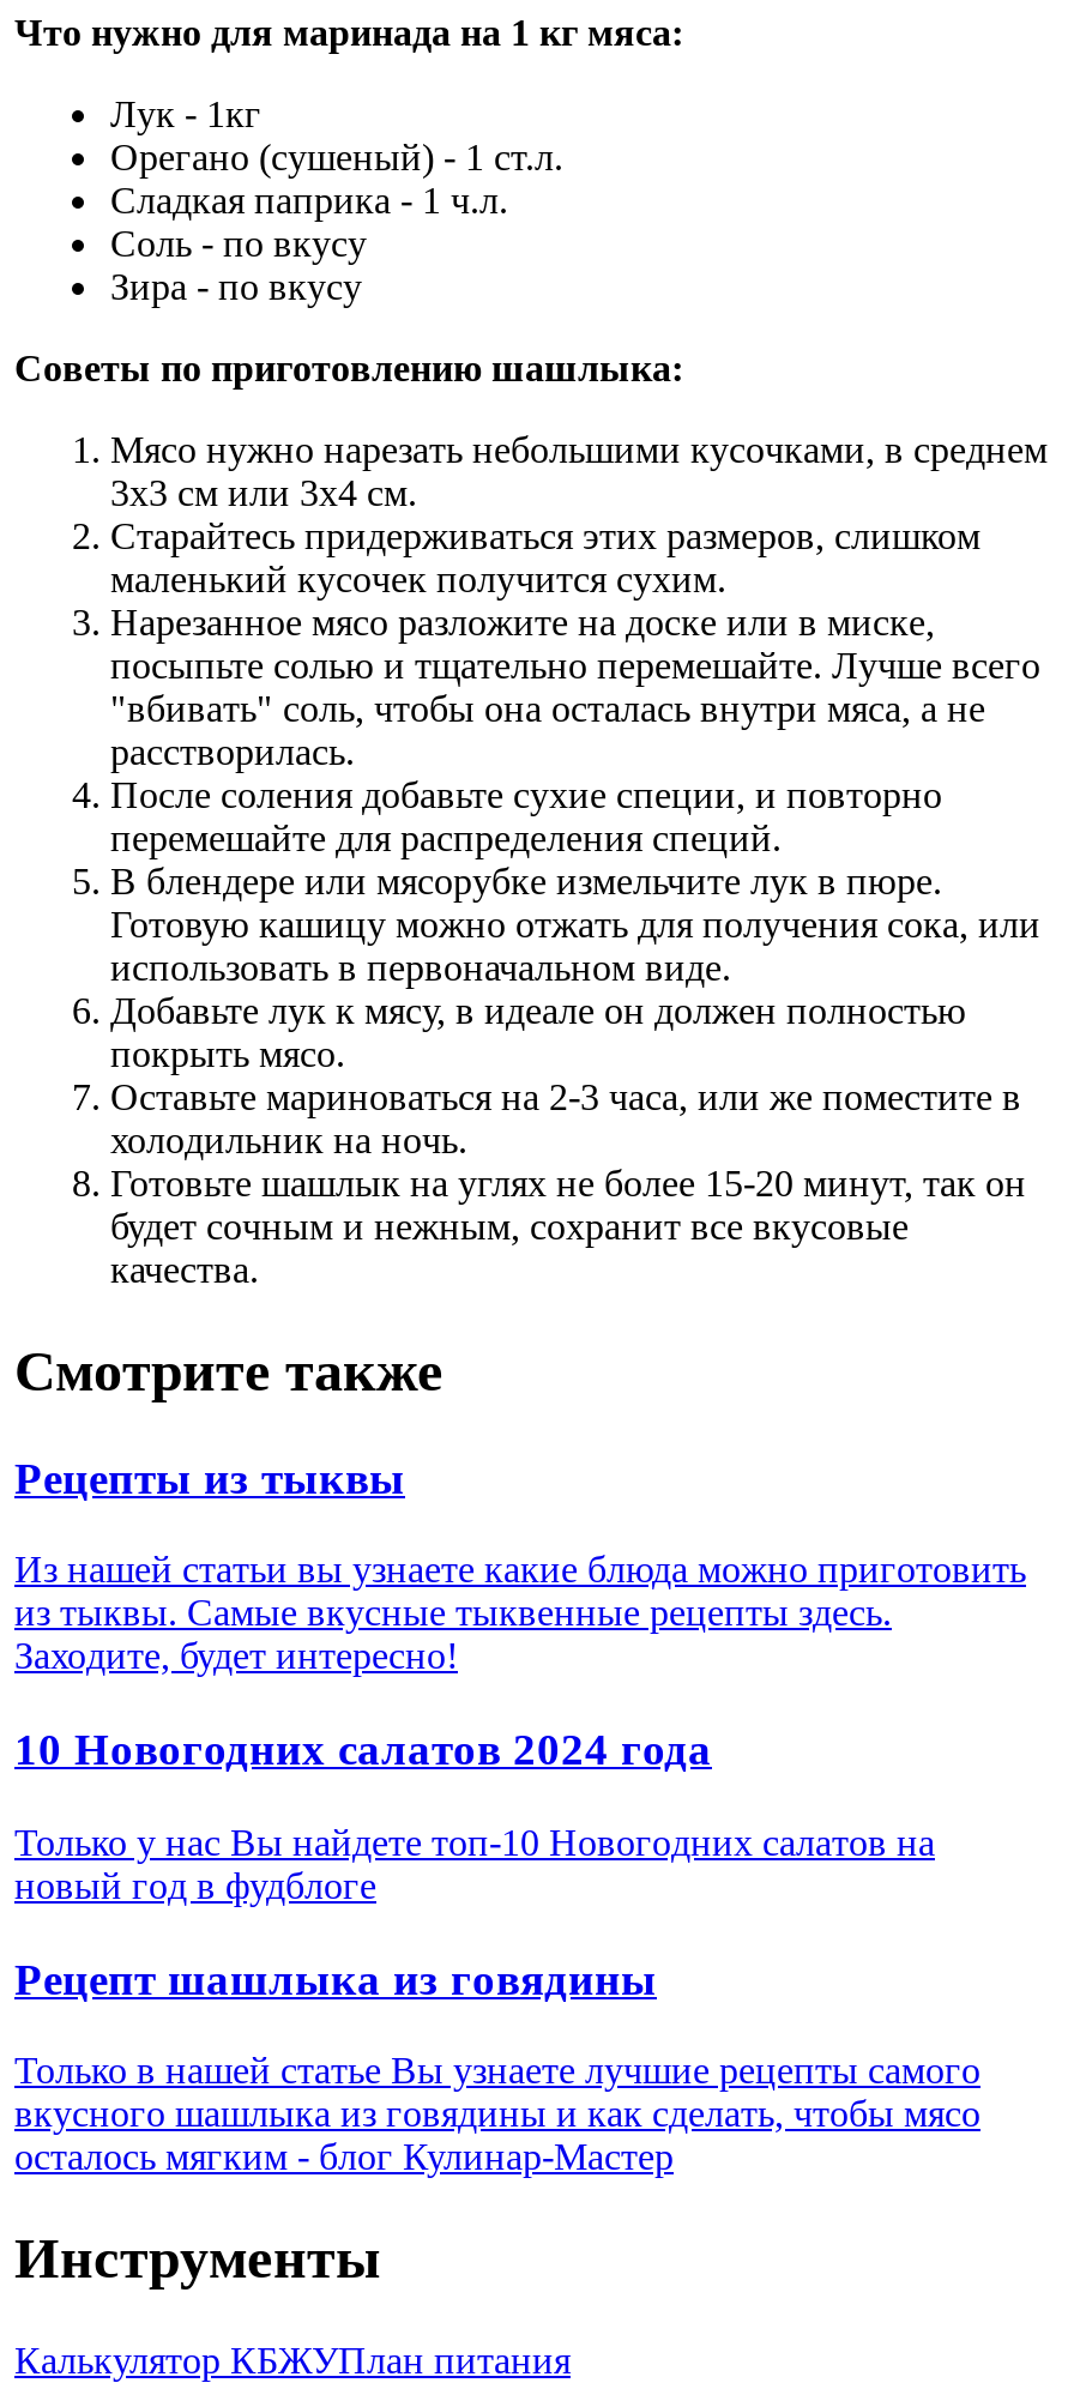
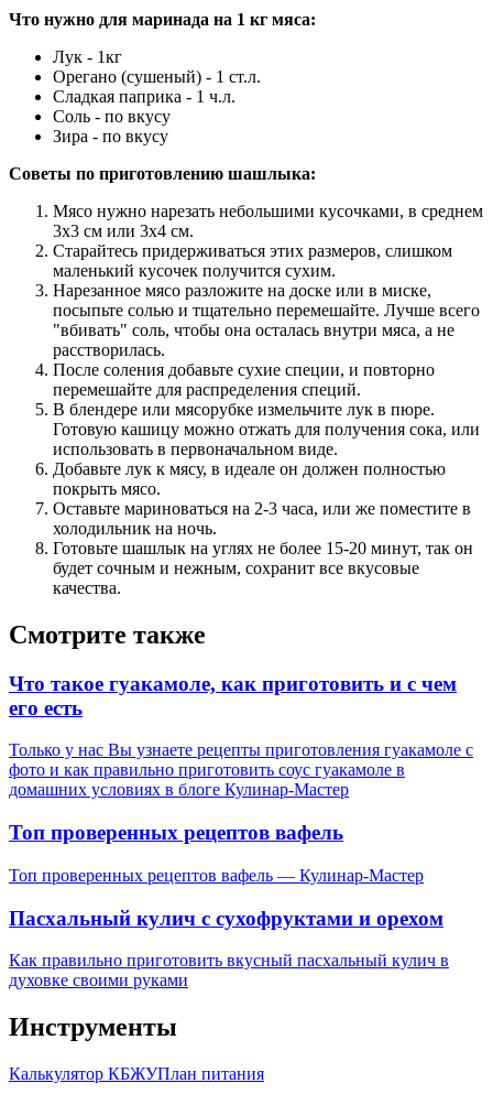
- Рецепты из тыквы
+ Что такое гуакамоле, как приготовить и с чем
+ его есть

- Из нашей статьи вы узнаете какие блюда можно приготовить
- из тыквы. Самые вкусные тыквенные рецепты здесь.
- Заходите, будет интересно!
+ Только у нас Вы узнаете рецепты приготовления гуакамоле с
+ фото и как правильно приготовить соус гуакамоле в
+ домашних условиях в блоге Кулинар-Мастер

- 10 Новогодних салатов 2024 года
+ Топ проверенных рецептов вафель

- Только у нас Вы найдете топ-10 Новогодних салатов на
- новый год в фудблоге
+ Топ проверенных рецептов вафель — Кулинар-Мастер

- Рецепт шашлыка из говядины
+ Пасхальный кулич с сухофруктами и орехом

- Только в нашей статье Вы узнаете лучшие рецепты самого
- вкусного шашлыка из говядины и как сделать, чтобы мясо
- осталось мягким - блог Кулинар-Мастер
+ Как правильно приготовить вкусный пасхальный кулич в
+ духовке своими руками
